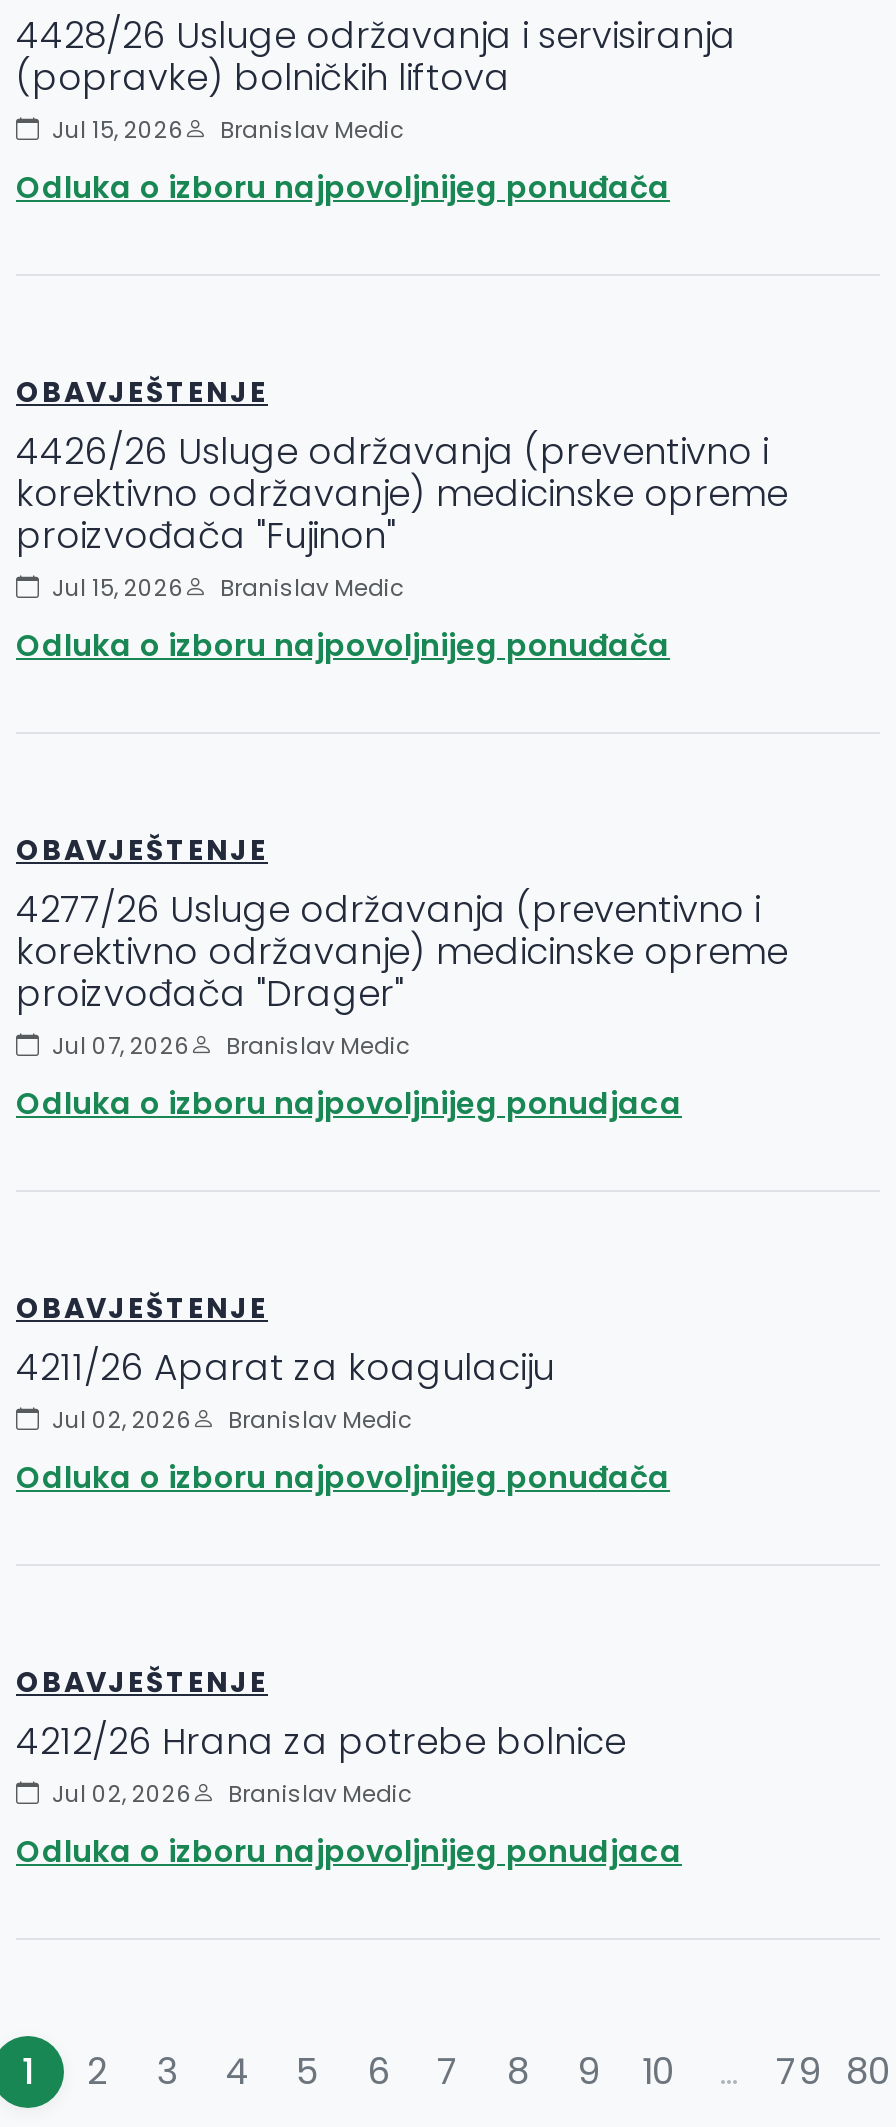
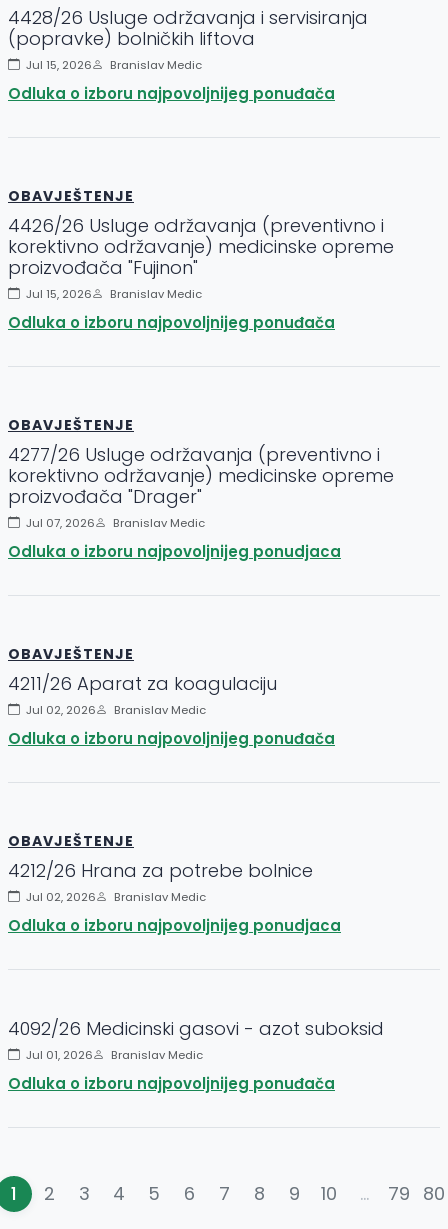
+ 4092/26 Medicinski gasovi - azot suboksid
+ Jul 01, 2026
+ Branislav Medic
+ Odluka o izboru najpovoljnijeg ponuđača
